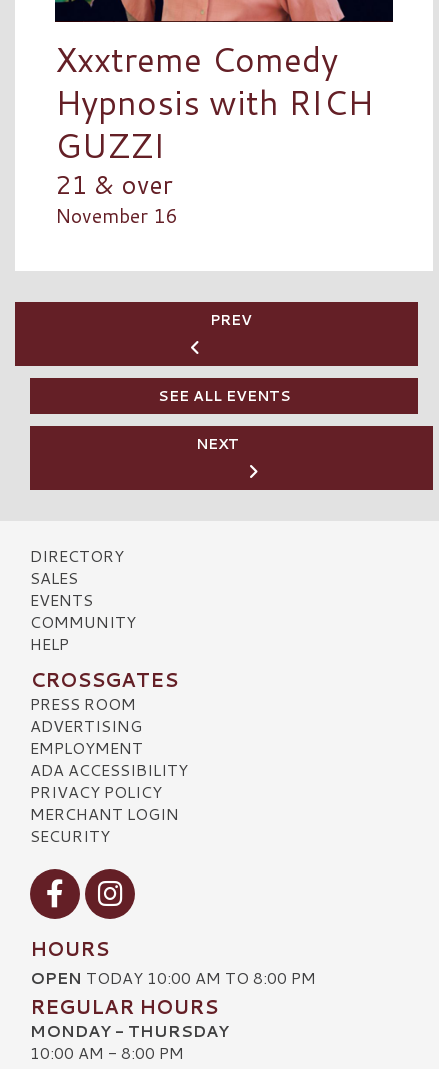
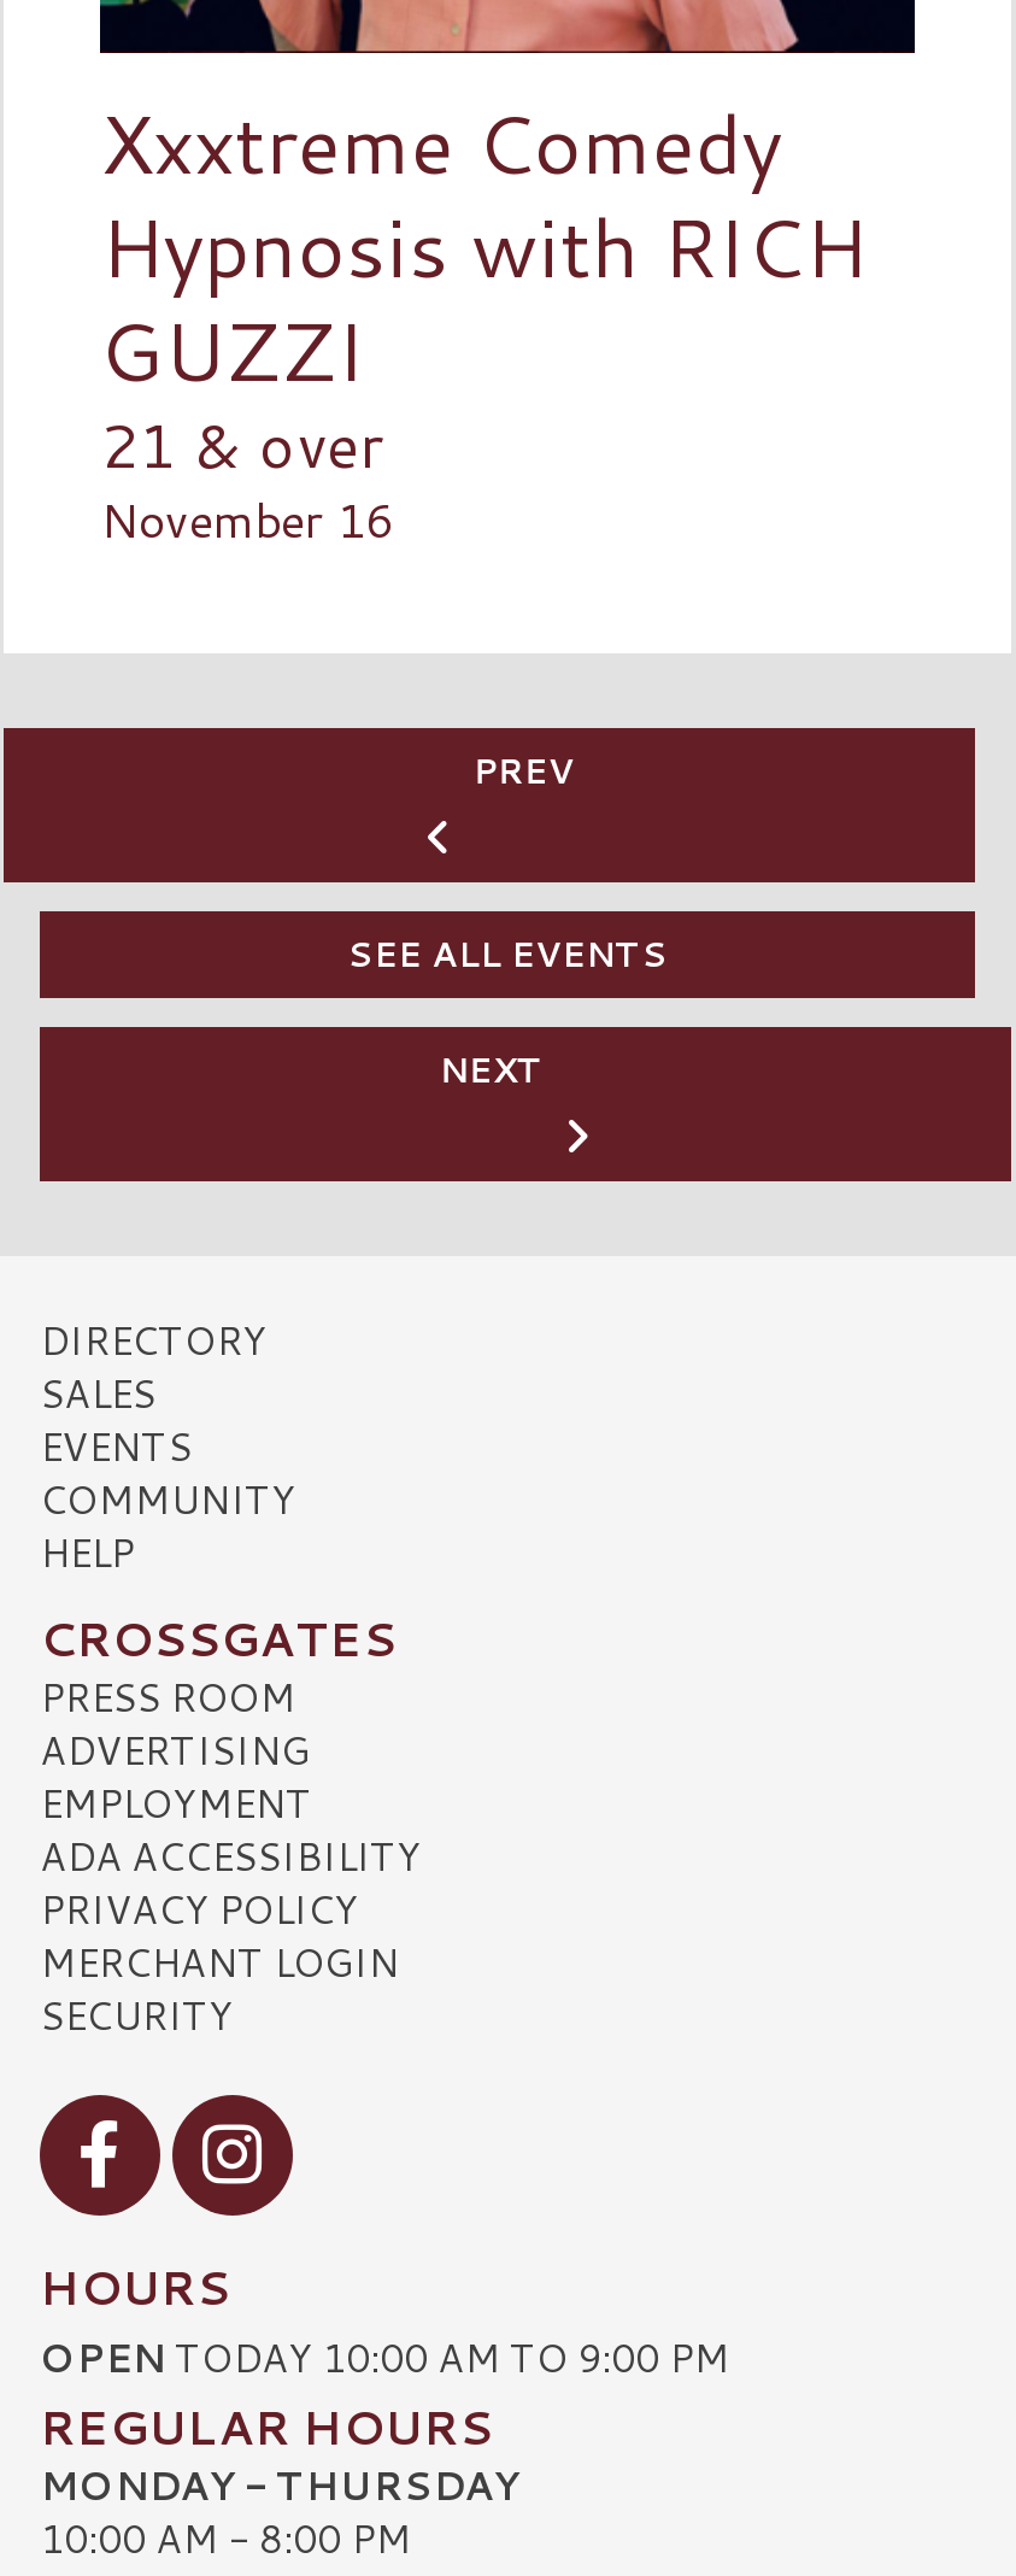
- OPEN TODAY 10:00 AM TO 8:00 PM
+ OPEN TODAY 10:00 AM TO 9:00 PM
